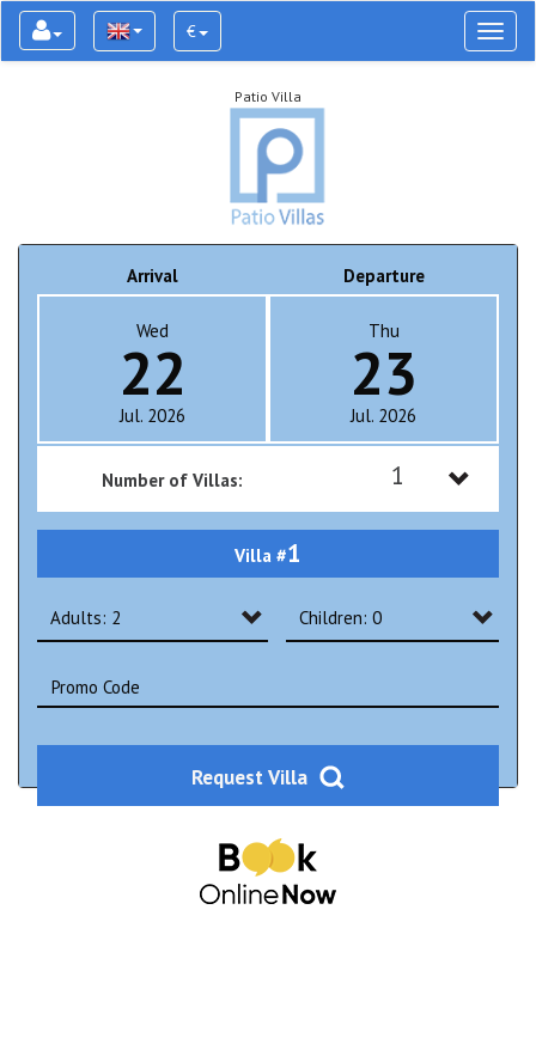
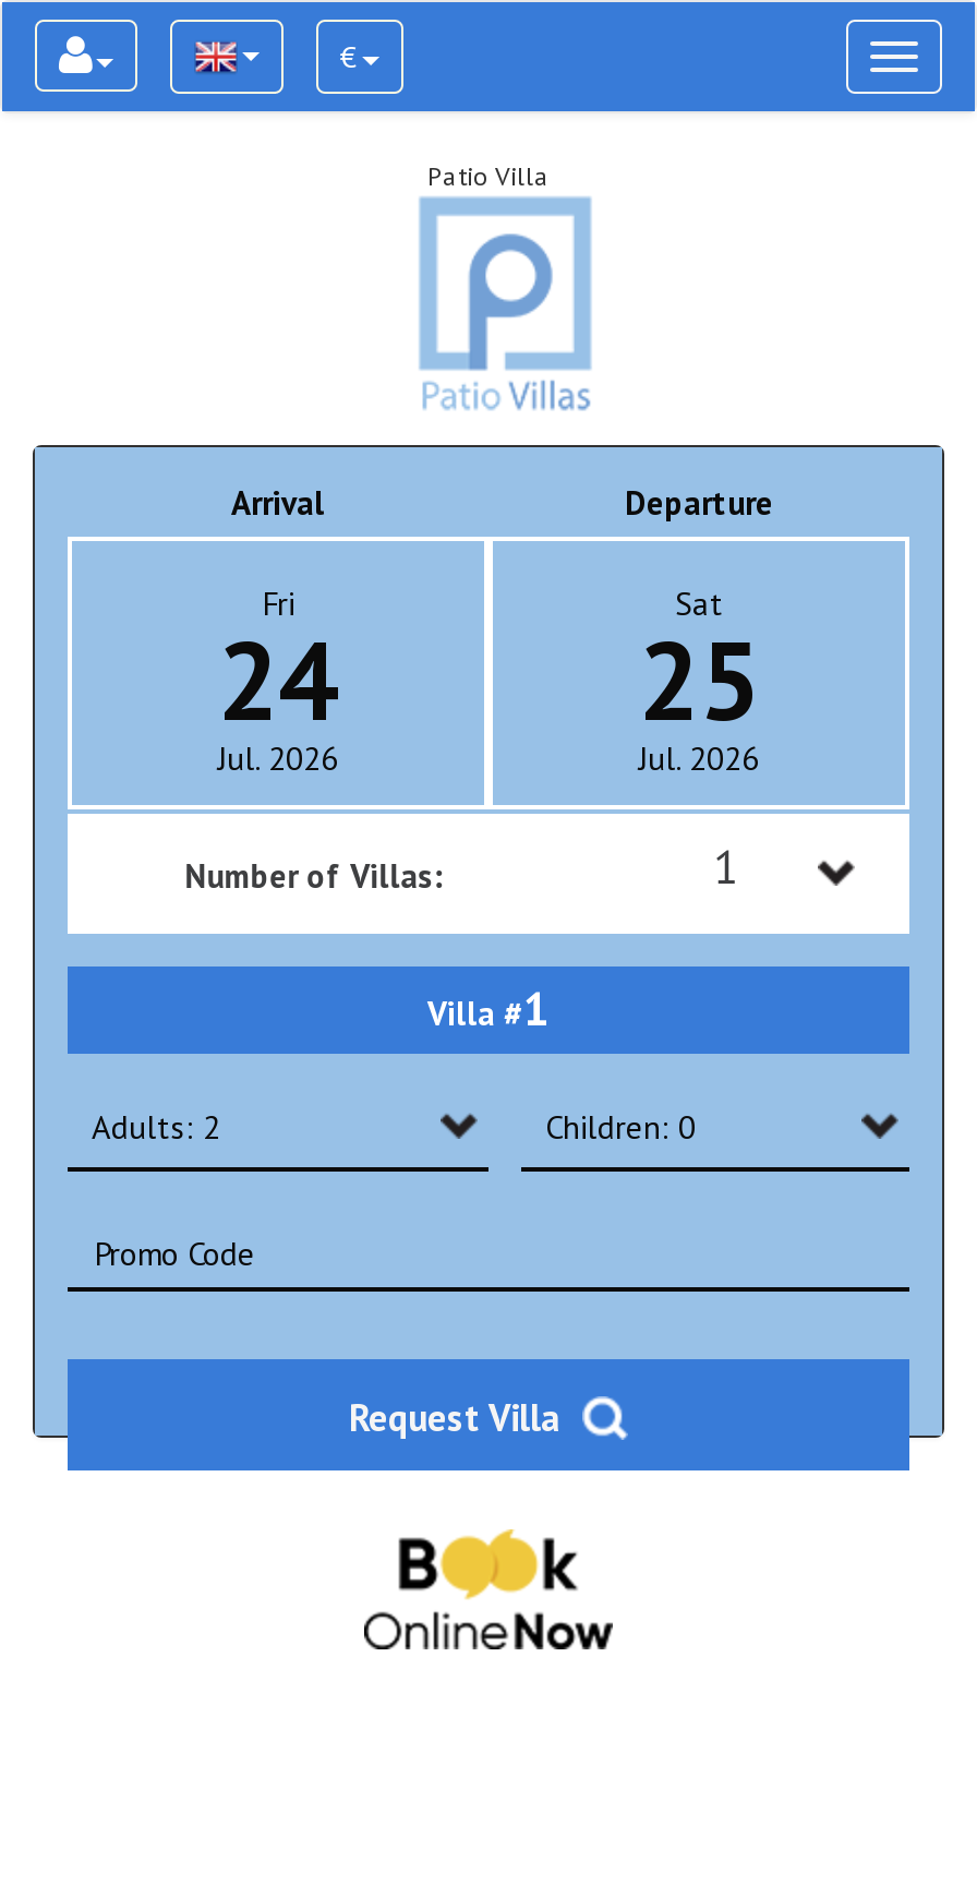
- Wed
- 22
+ Fri
+ 24

- Thu
- 23
+ Sat
+ 25
